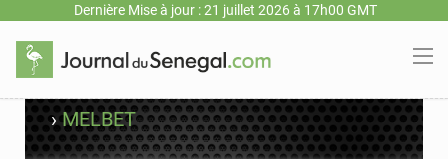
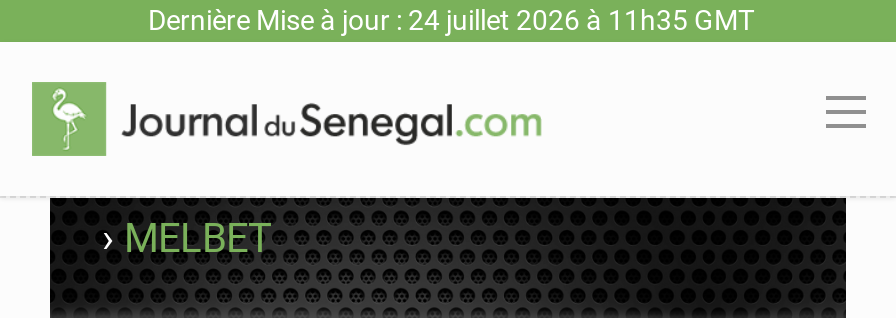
- Dernière Mise à jour : 21 juillet 2026 à 17h00 GMT
+ Dernière Mise à jour : 24 juillet 2026 à 11h35 GMT
